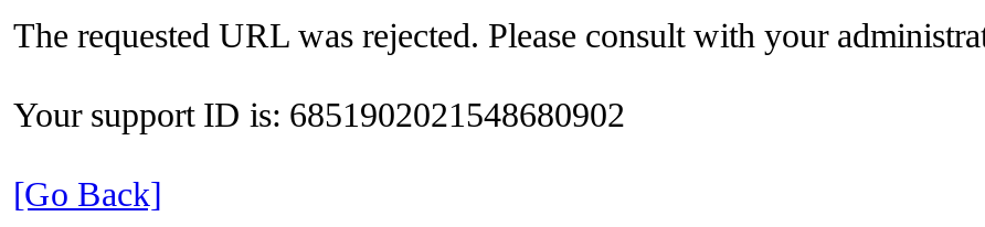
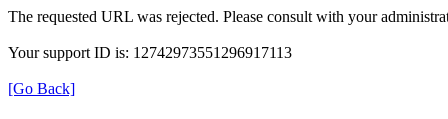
- Your support ID is: 6851902021548680902
+ Your support ID is: 12742973551296917113
